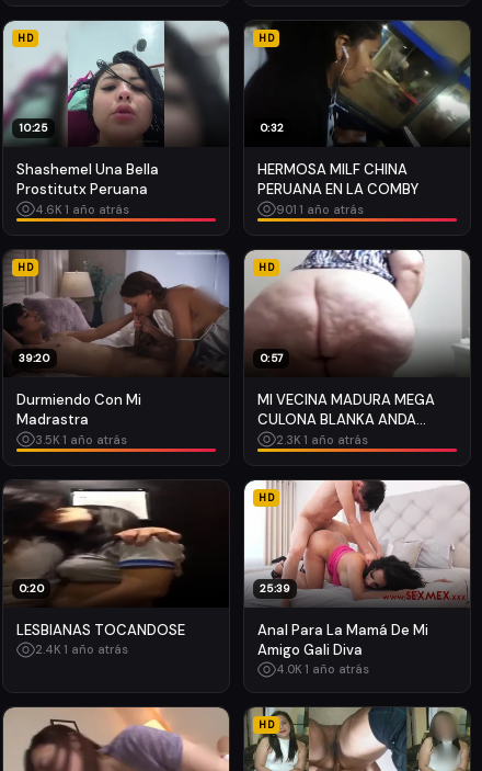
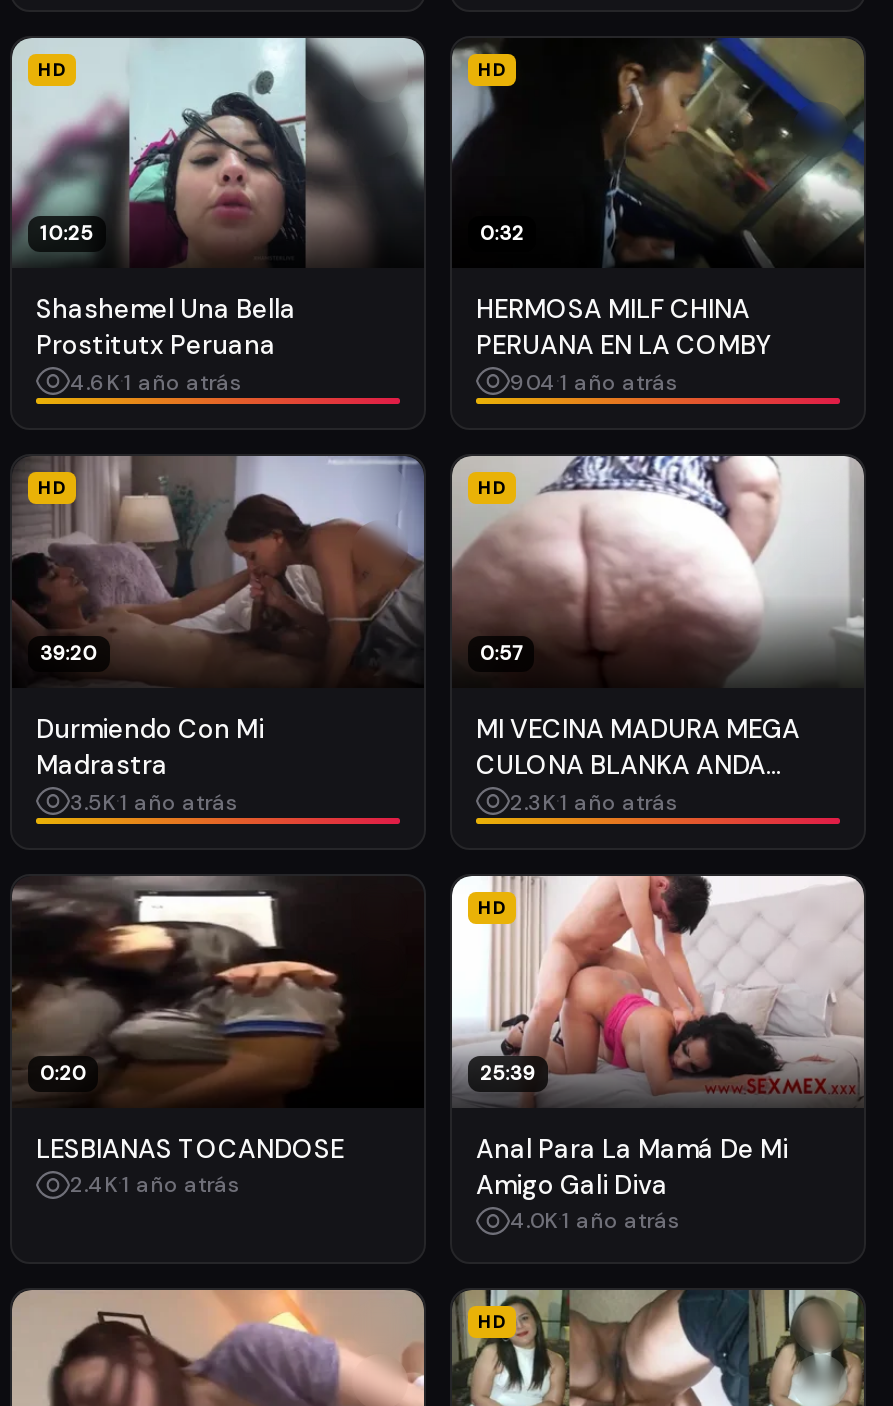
- 901 1 año atrás
+ 904 1 año atrás
